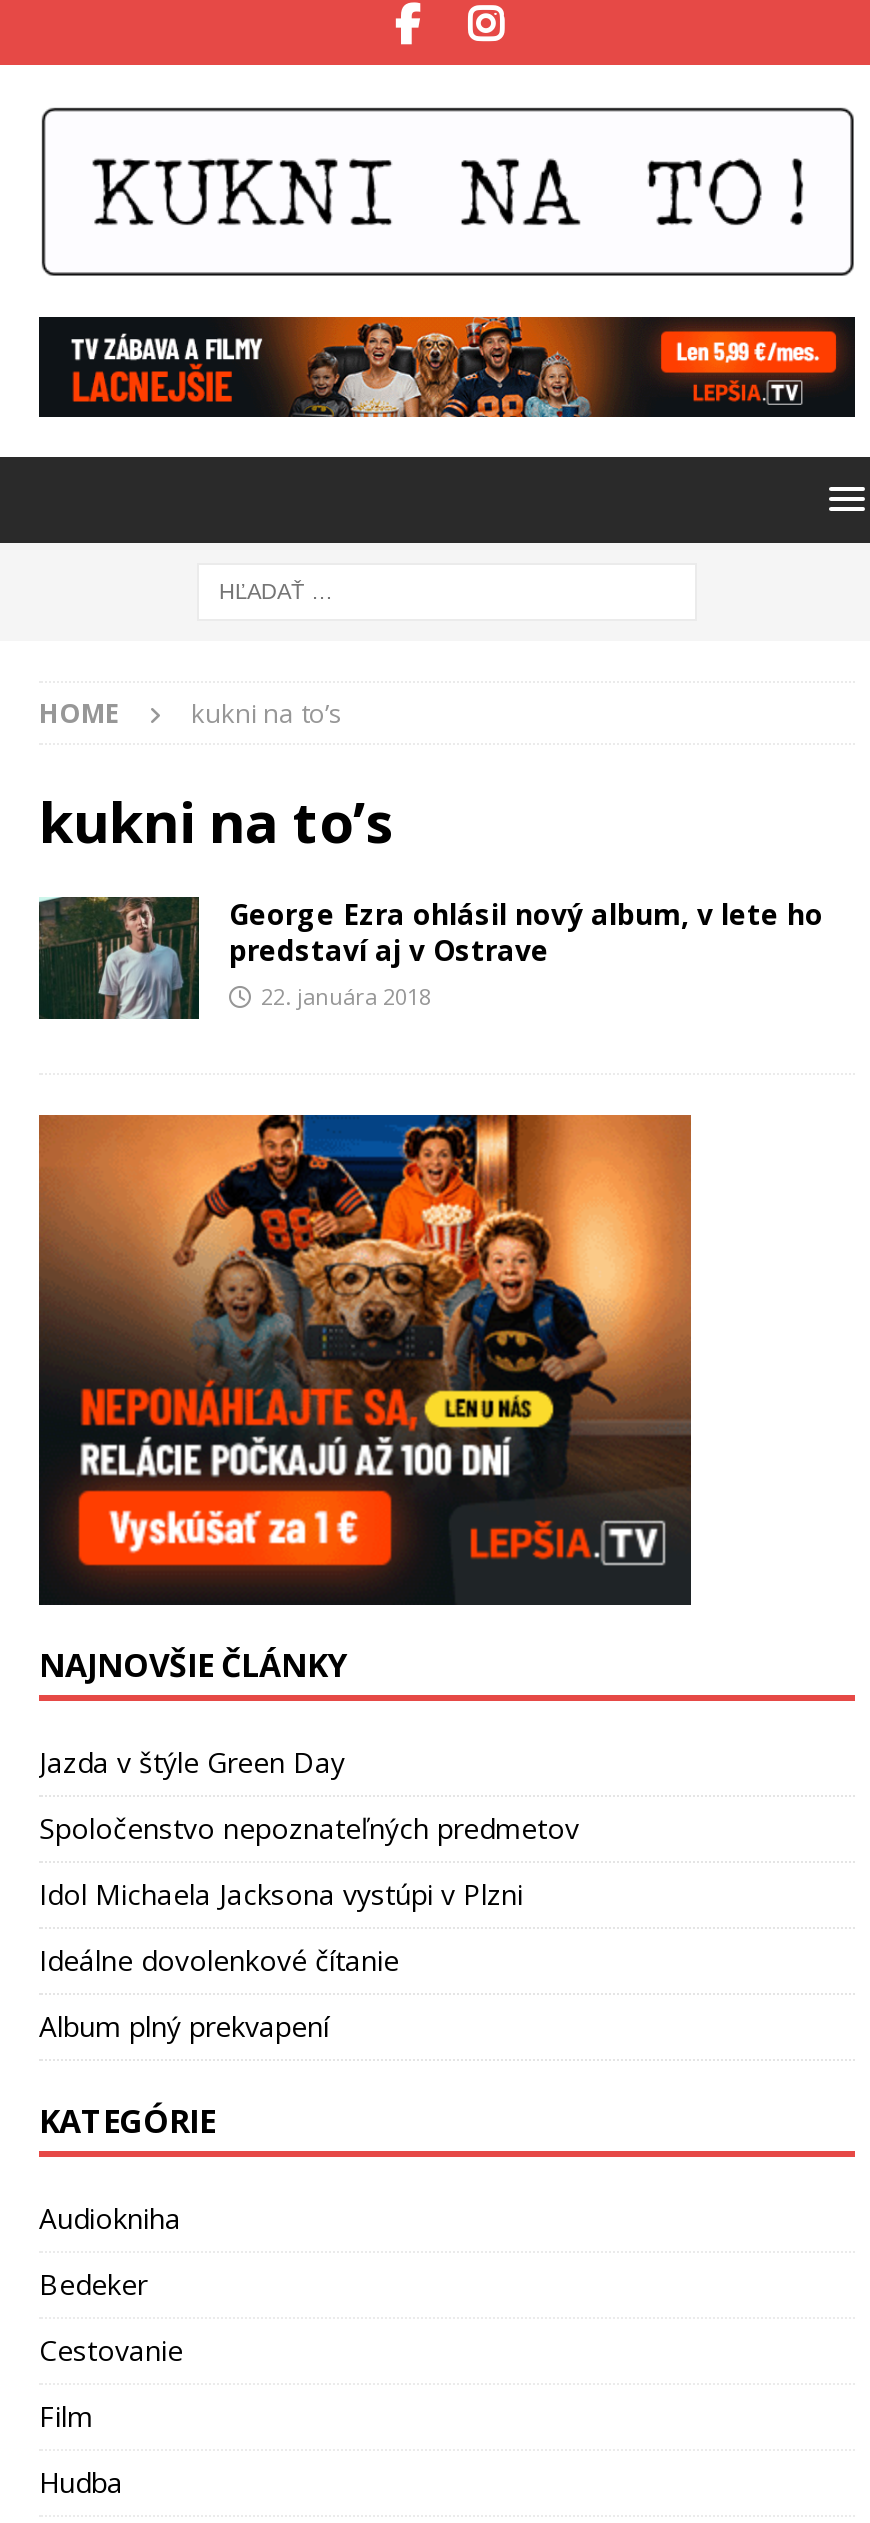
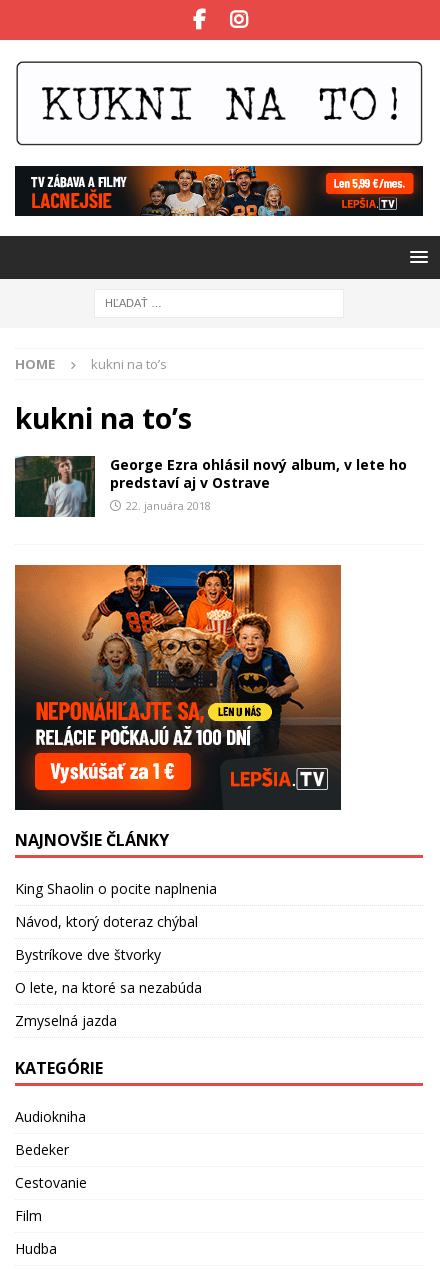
- Jazda v štýle Green Day
+ King Shaolin o pocite naplnenia

- Spoločenstvo nepoznateľných predmetov
+ Návod, ktorý doteraz chýbal

- Idol Michaela Jacksona vystúpi v Plzni
+ Bystríkove dve štvorky

- Ideálne dovolenkové čítanie
+ O lete, na ktoré sa nezabúda

- Album plný prekvapení
+ Zmyselná jazda
